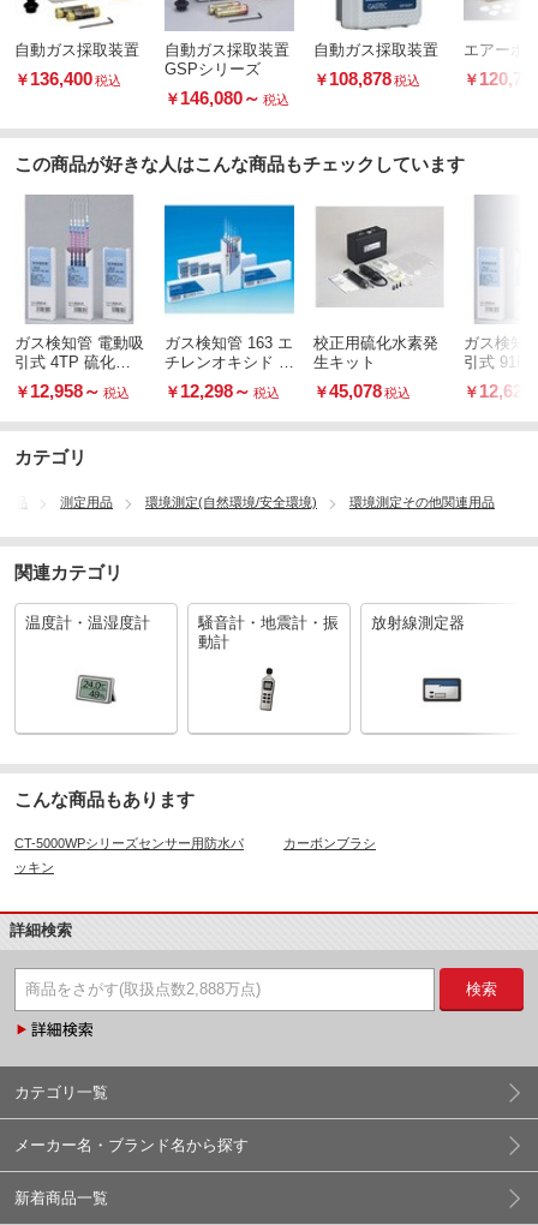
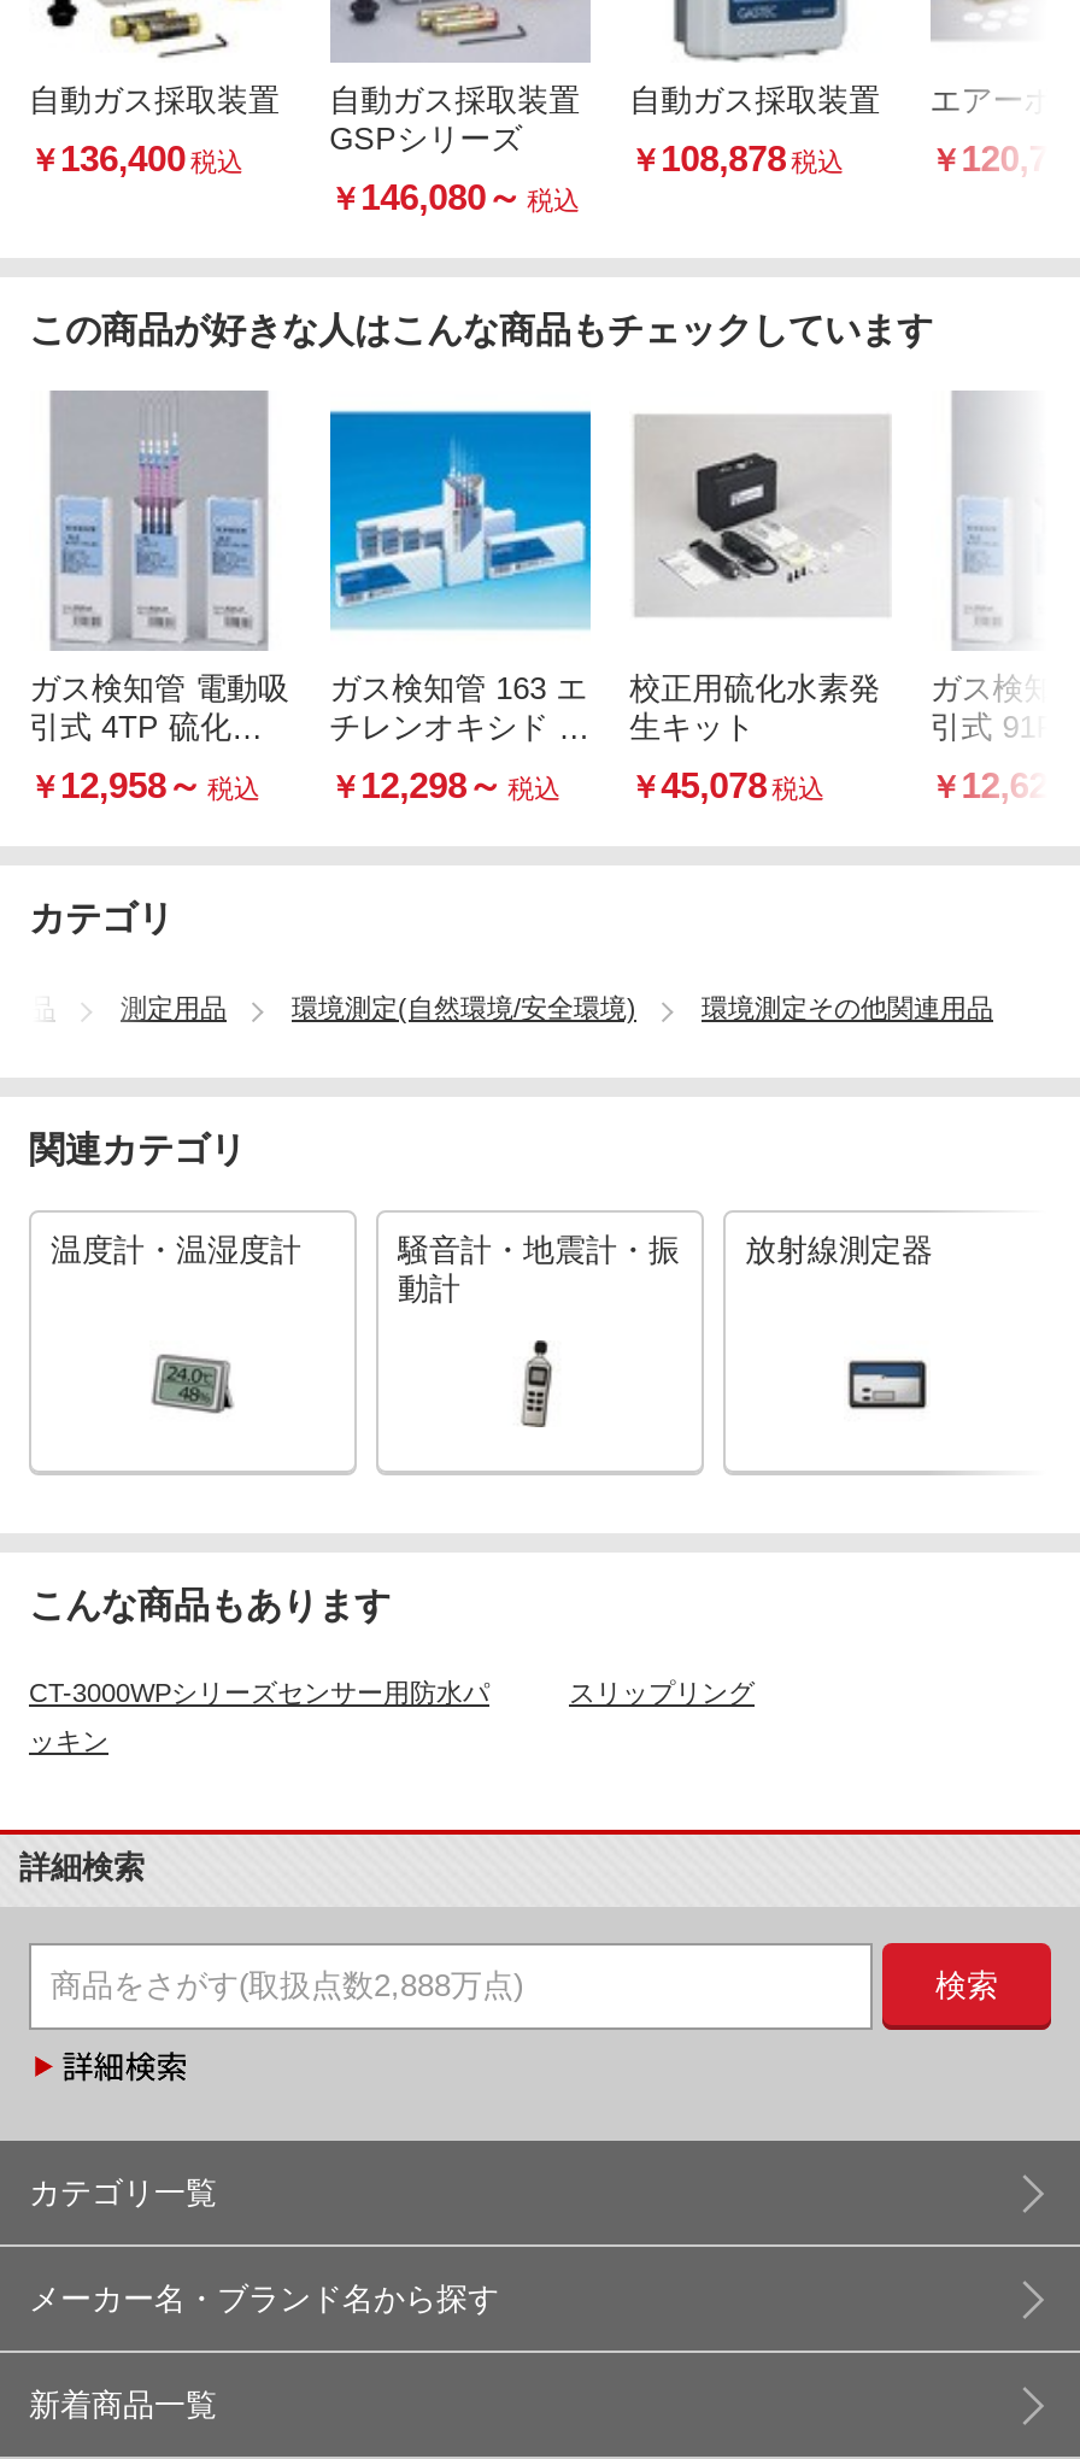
- CT-5000WPシリーズセンサー用防水パ
+ CT-3000WPシリーズセンサー用防水パ

- カーボンブラシ
+ スリップリング
